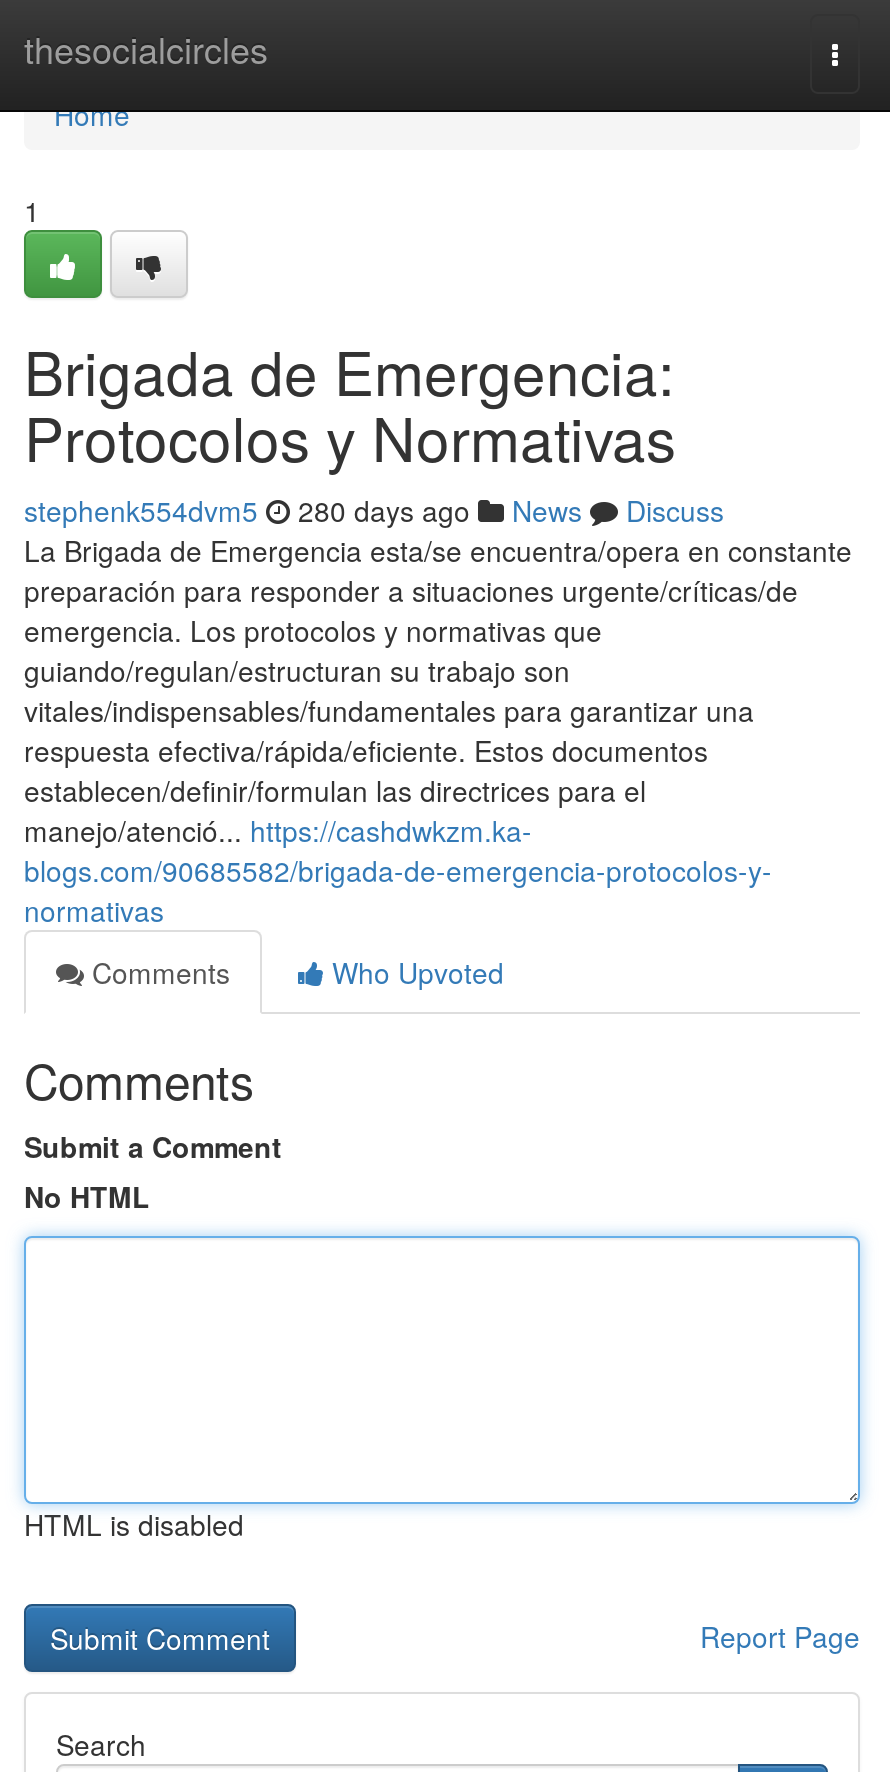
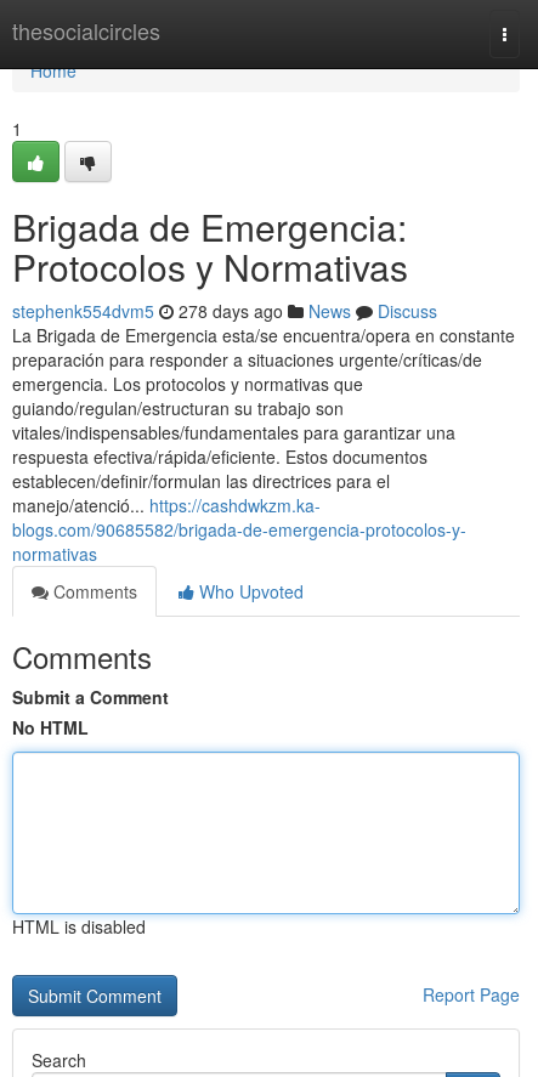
- stephenk554dvm5 280 days ago News Discuss
+ stephenk554dvm5 278 days ago News Discuss
